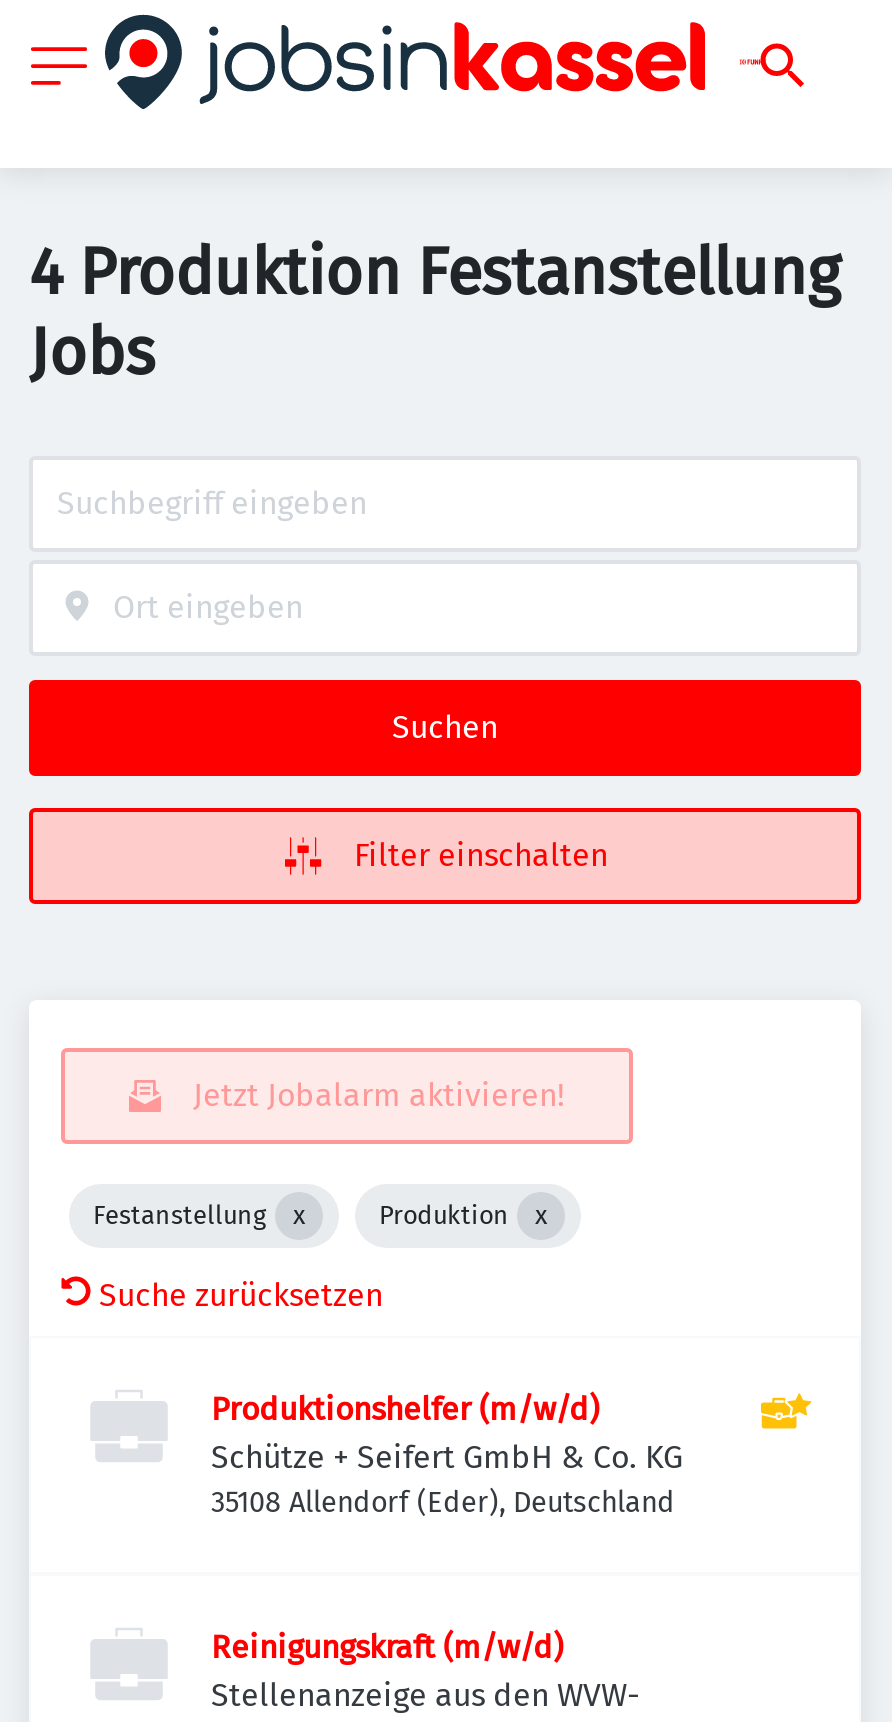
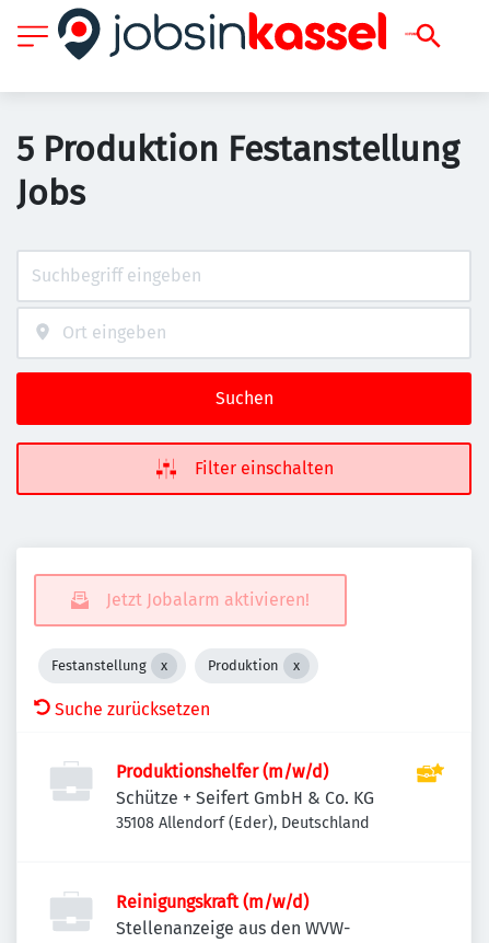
- 4 Produktion Festanstellung
+ 5 Produktion Festanstellung
